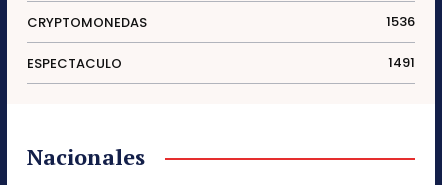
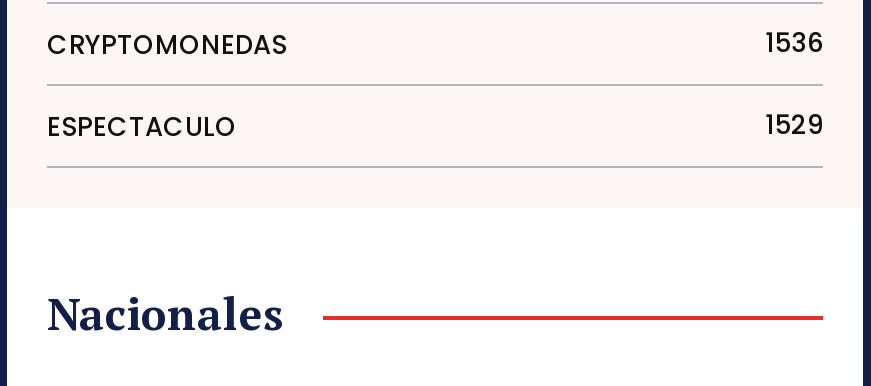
- 1491
+ 1529
